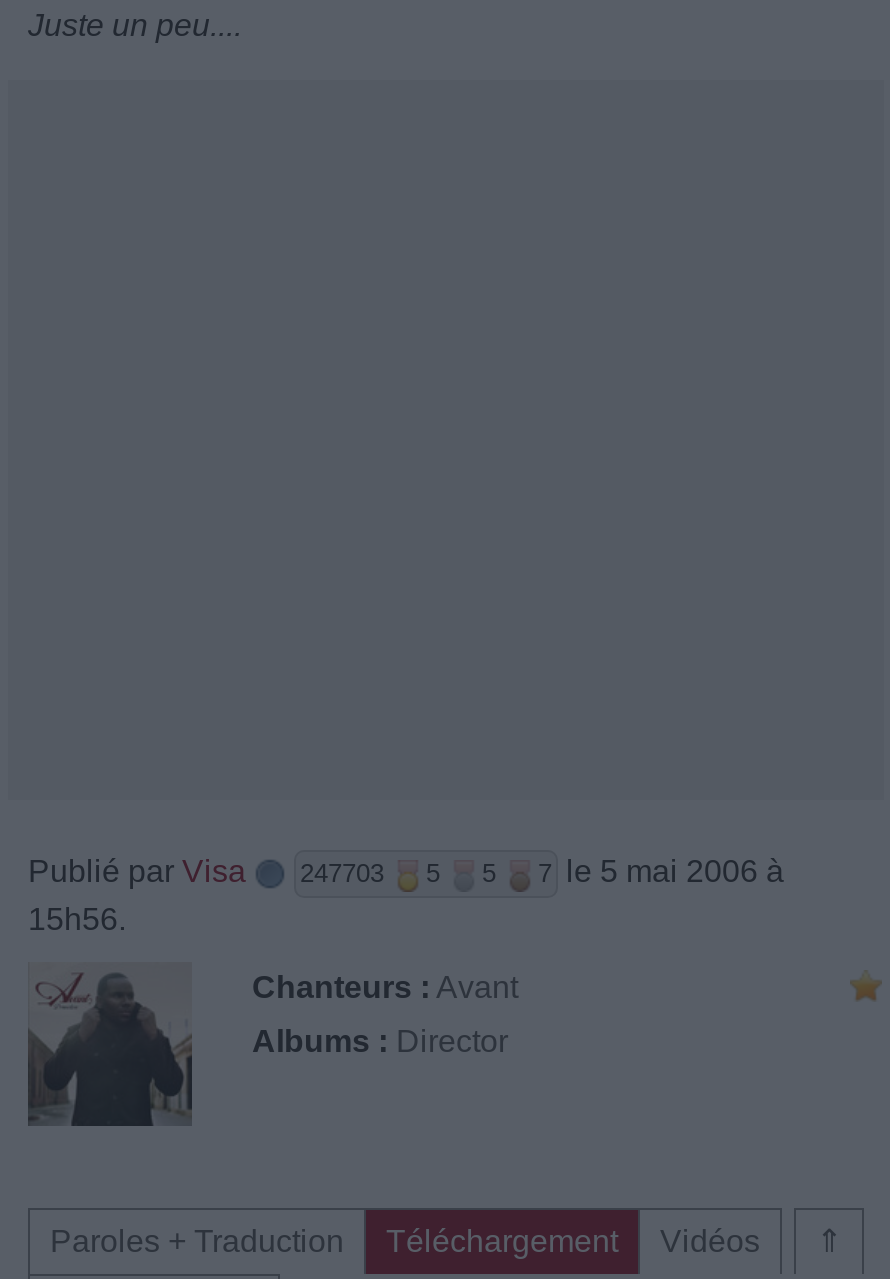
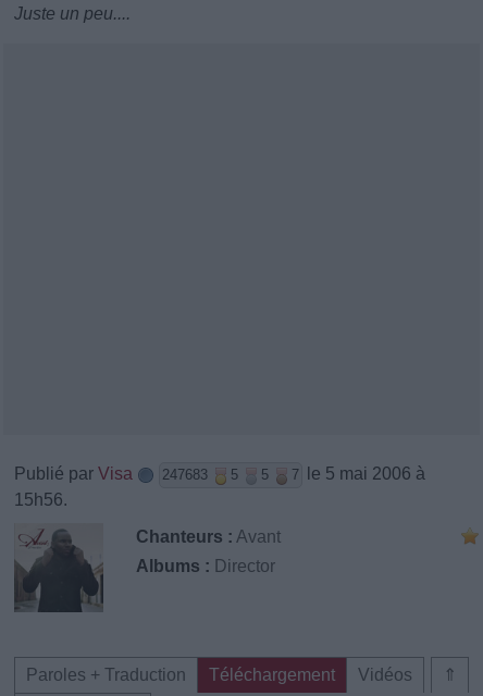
- Publié par Visa 247703 5 5 7 le 5 mai 2006 à
+ Publié par Visa 247683 5 5 7 le 5 mai 2006 à
